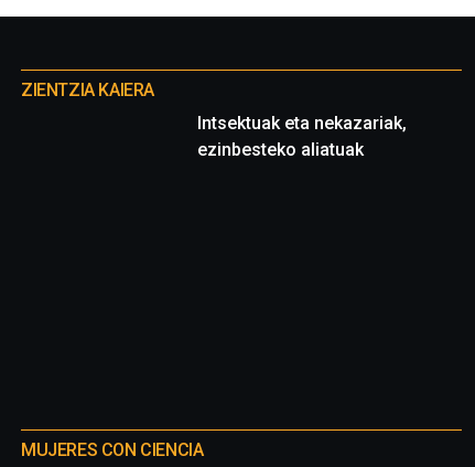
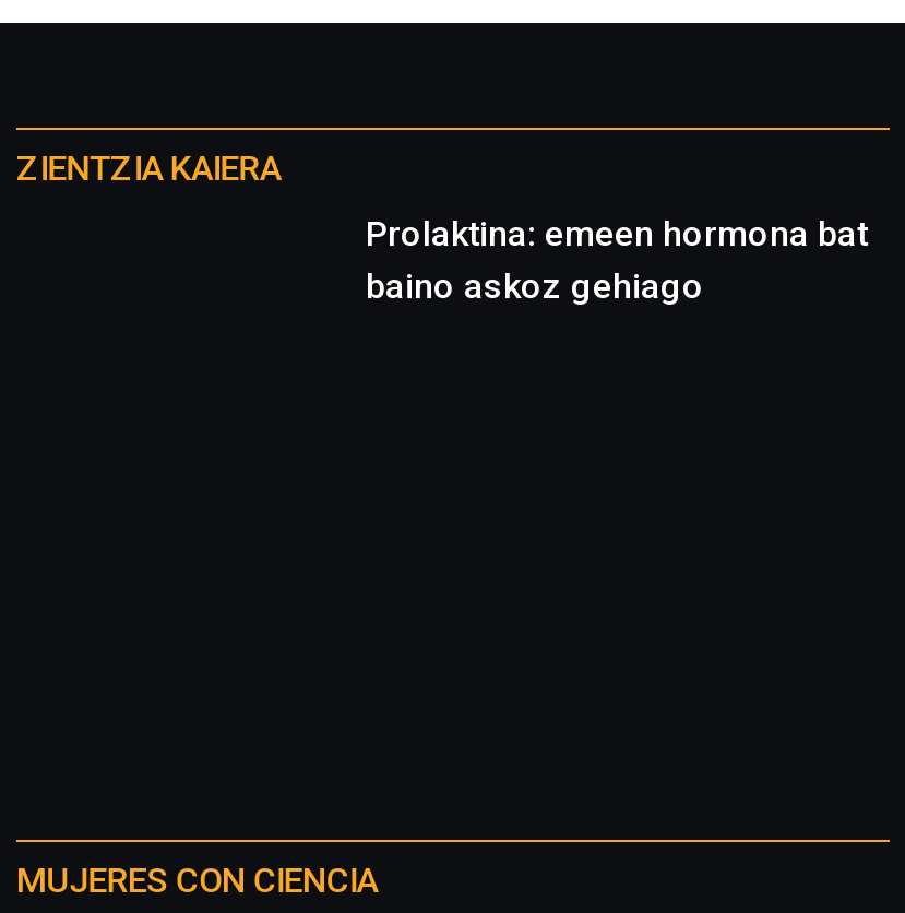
- Intsektuak eta nekazariak,
- ezinbesteko aliatuak
+ Prolaktina: emeen hormona bat
+ baino askoz gehiago
